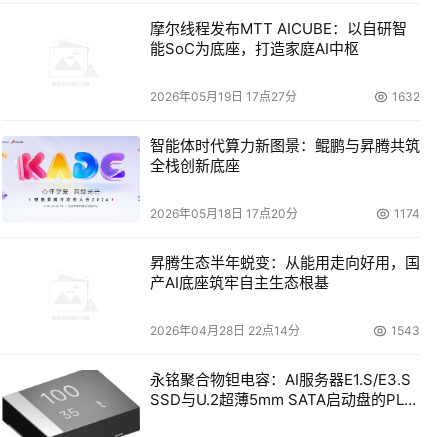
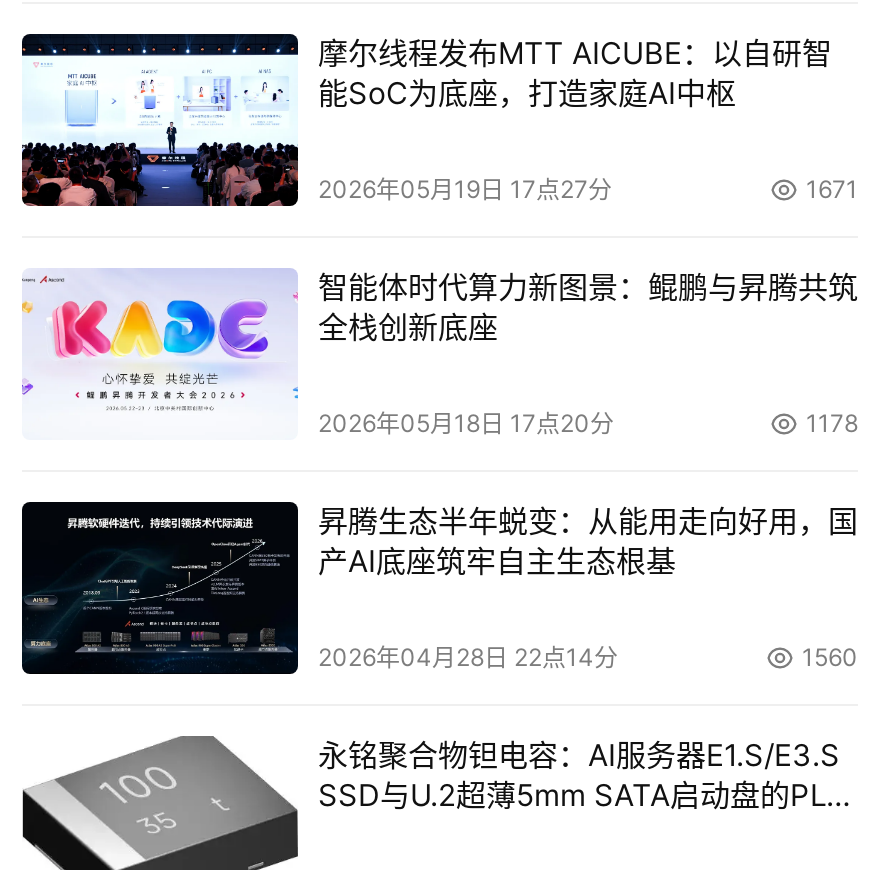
+ [image]

- 1632
+ 1671

- 1174
+ 1178

+ [image]

- 1543
+ 1560
